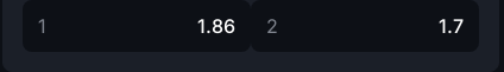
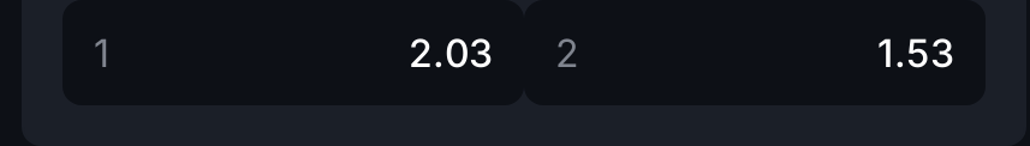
- 1.86 2
+ 2.03 2

- 1.7
+ 1.53
